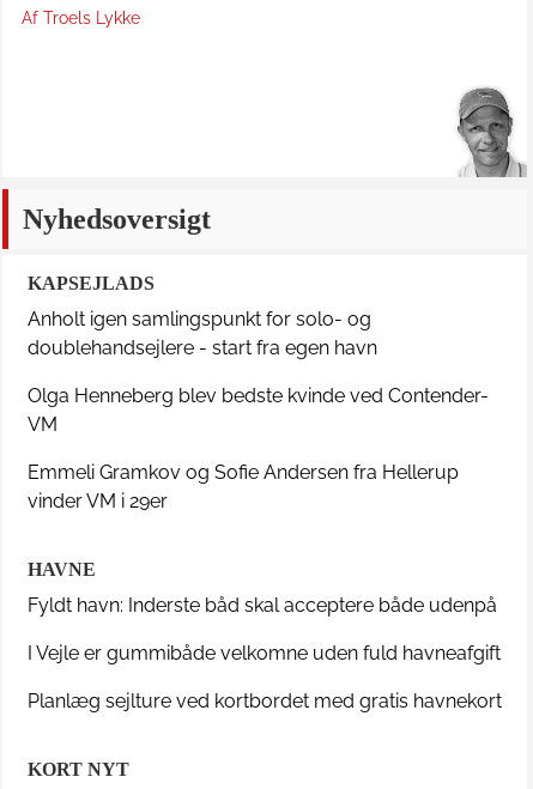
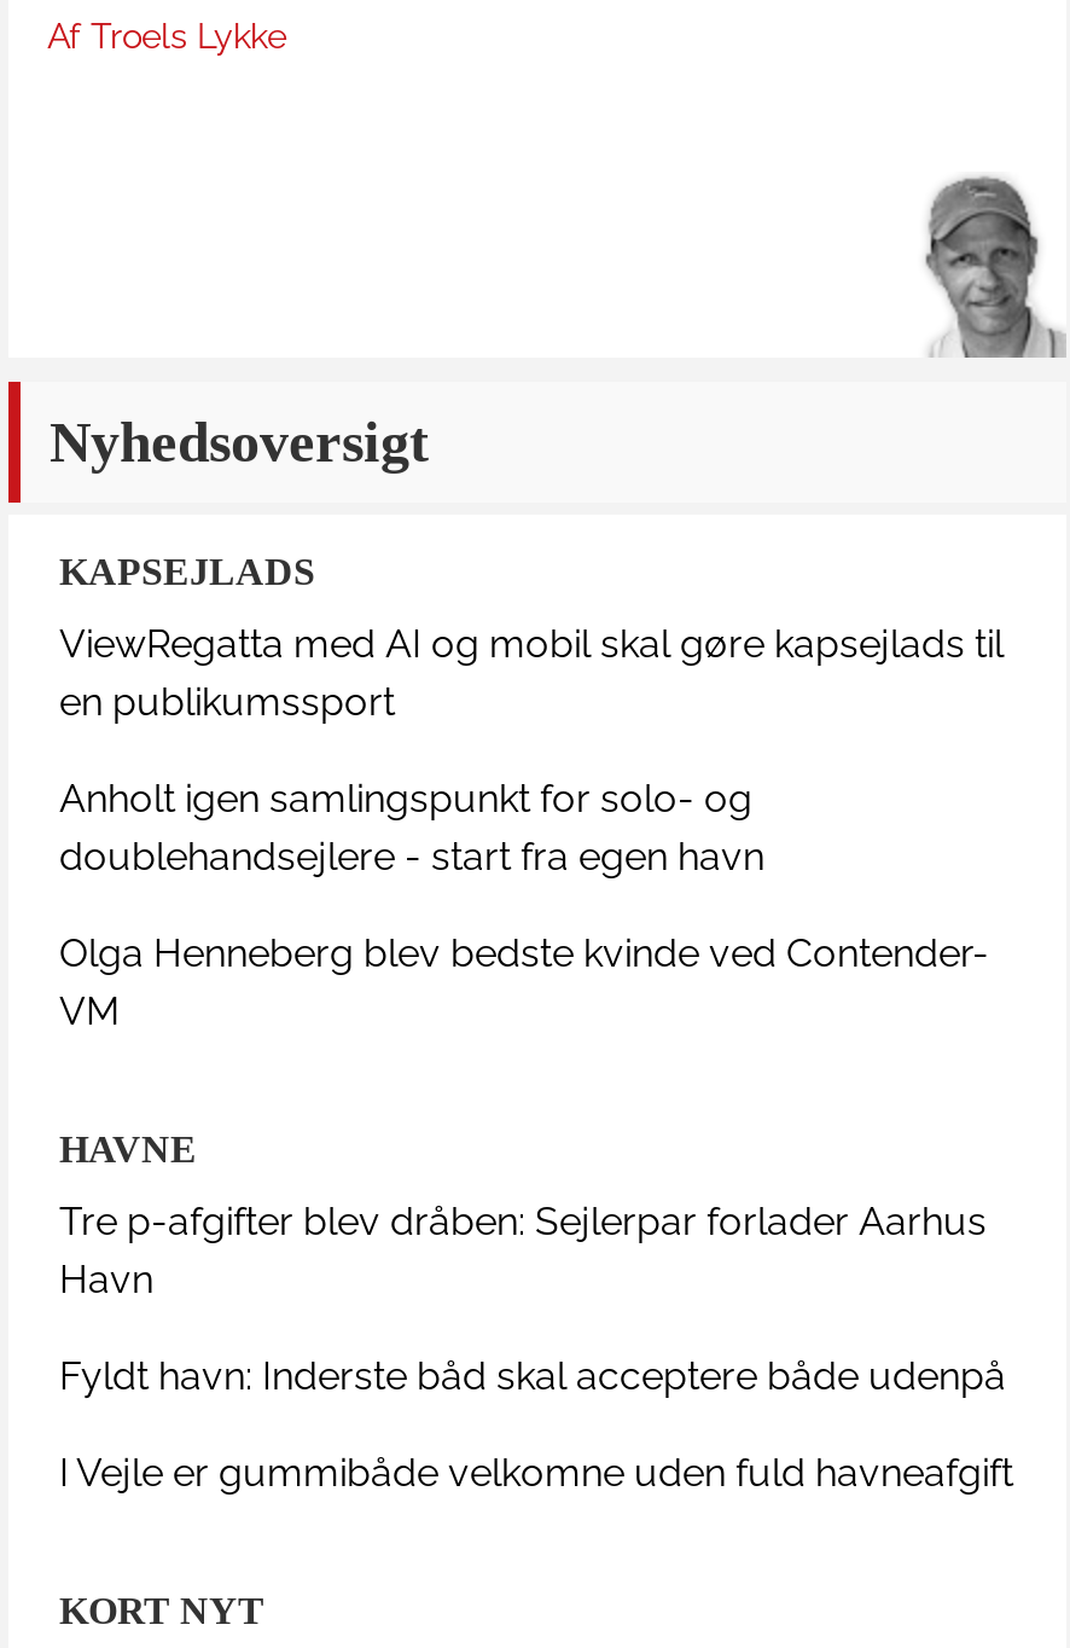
+ ViewRegatta med AI og mobil skal gøre kapsejlads til
+ en publikumssport

moved down: Anholt igen samlingspunkt for solo- og | doublehandsejlere - start fra egen havn | Olga Henneberg blev bedste kvinde ved Contender- | VM

- Emmeli Gramkov og Sofie Andersen fra Hellerup
- vinder VM i 29er

+ Tre p-afgifter blev dråben: Sejlerpar forlader Aarhus
+ Havn

moved down: Fyldt havn: Inderste båd skal acceptere både udenpå | I Vejle er gummibåde velkomne uden fuld havneafgift

- Planlæg sejlture ved kortbordet med gratis havnekort
